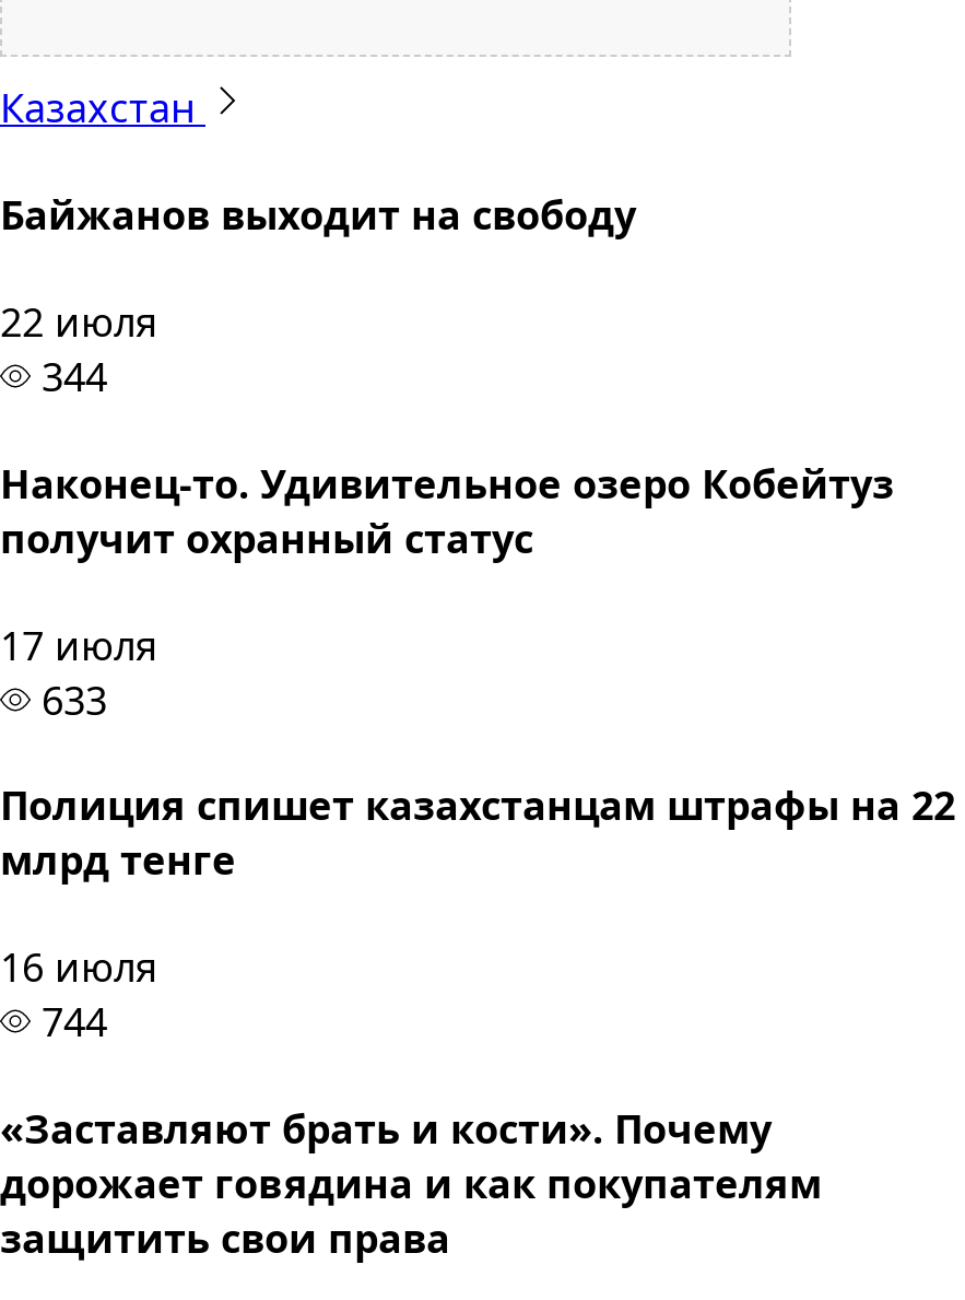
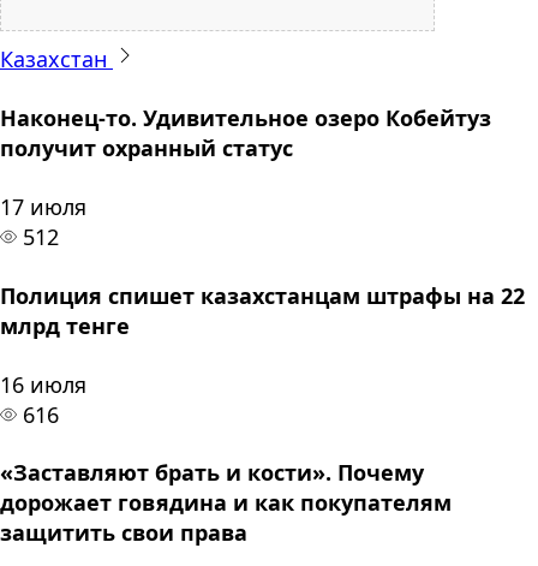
- Байжанов выходит на свободу
- 22 июля
- 344

- 633
+ 512

- 744
+ 616
